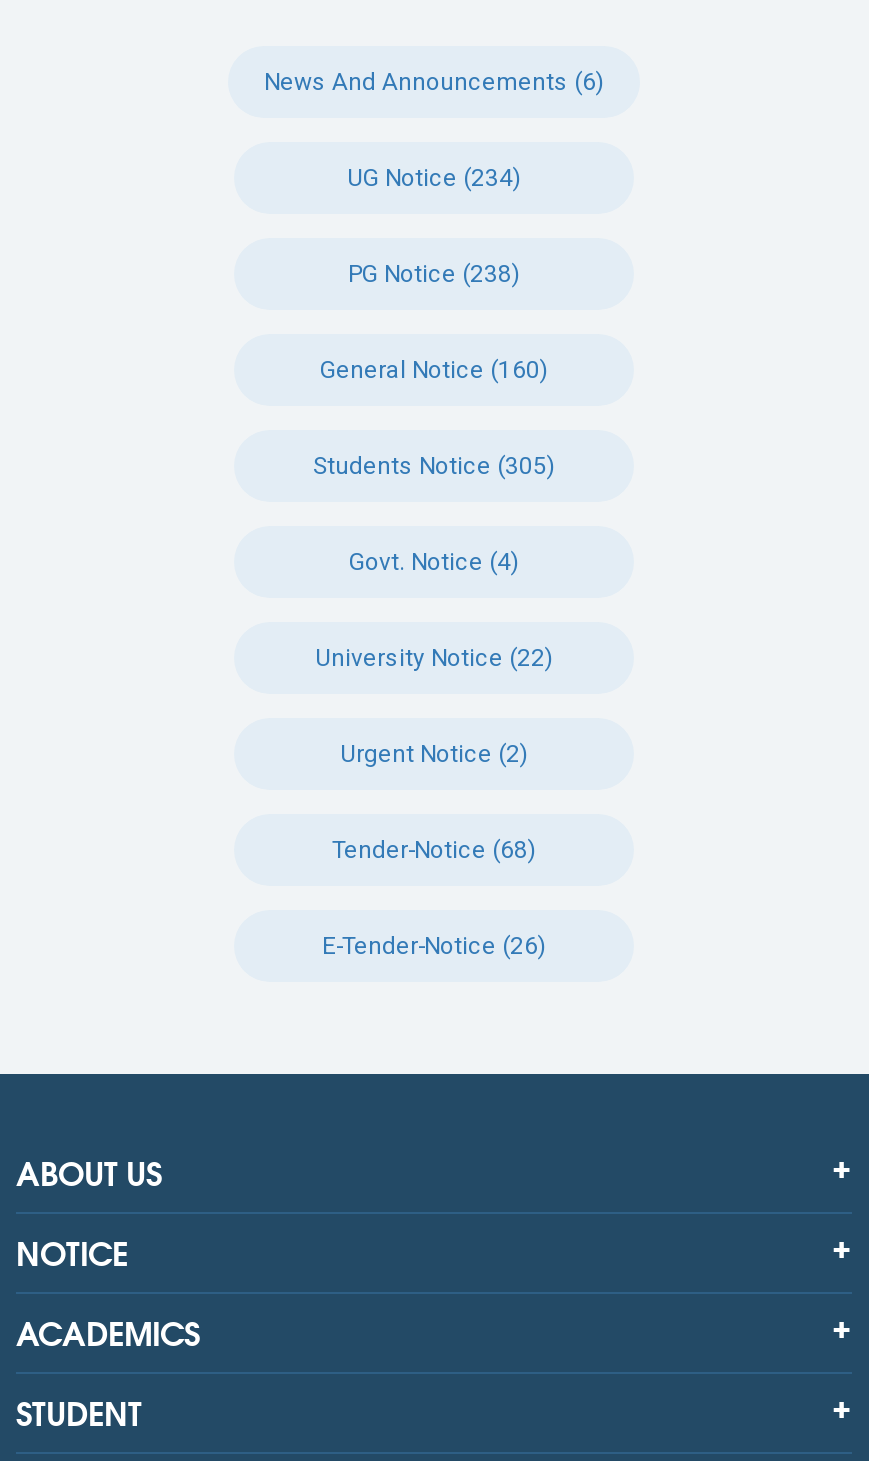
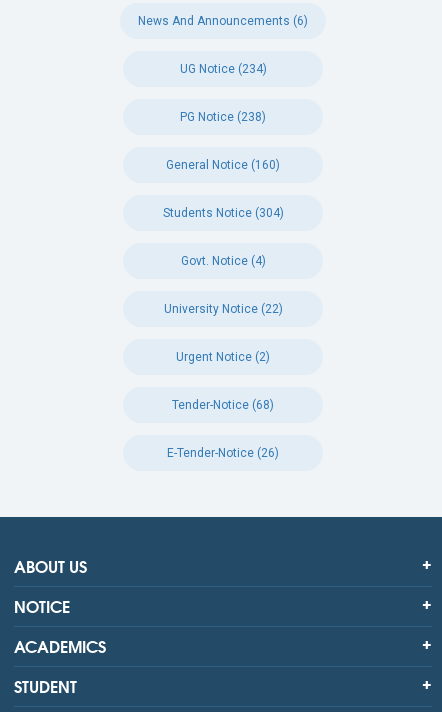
- Students Notice (305)
+ Students Notice (304)
